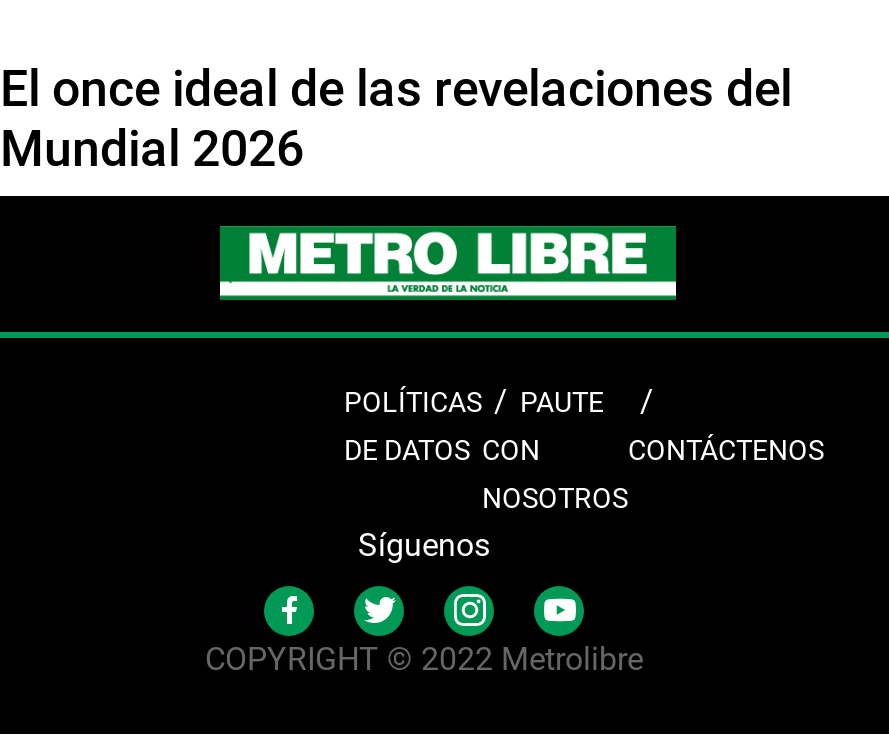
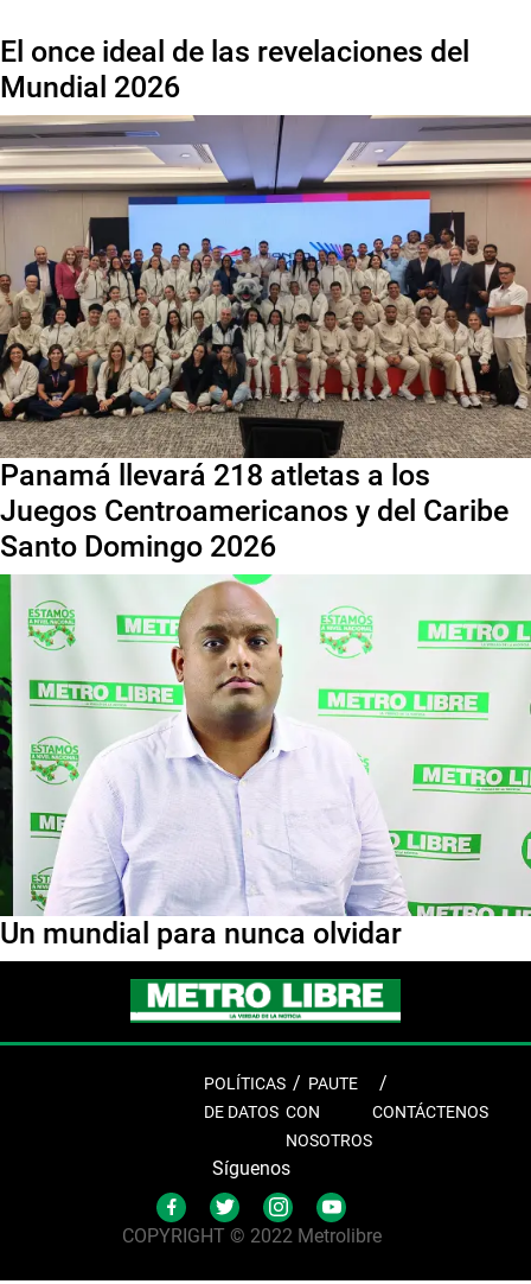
+ [image]
+ Panamá llevará 218 atletas a los
+ Juegos Centroamericanos y del Caribe
+ Santo Domingo 2026

+ [image]
+ Un mundial para nunca olvidar
